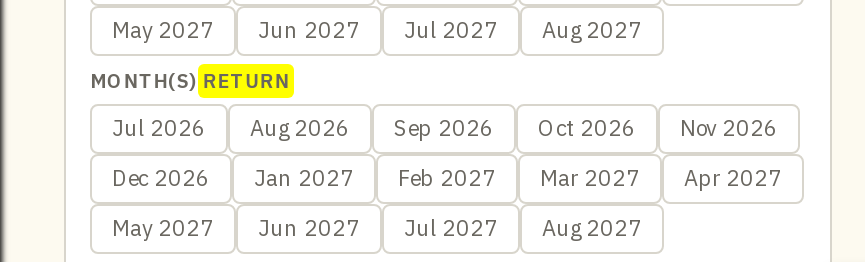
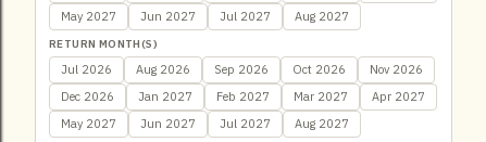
- MONTH(S) RETURN
+ RETURN MONTH(S)
